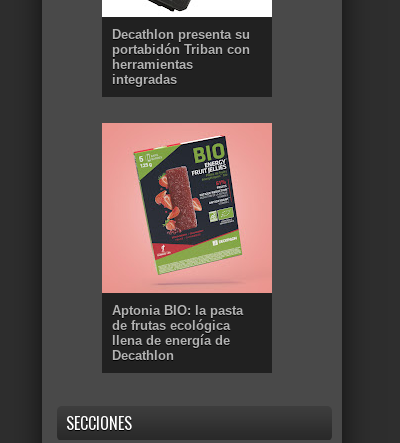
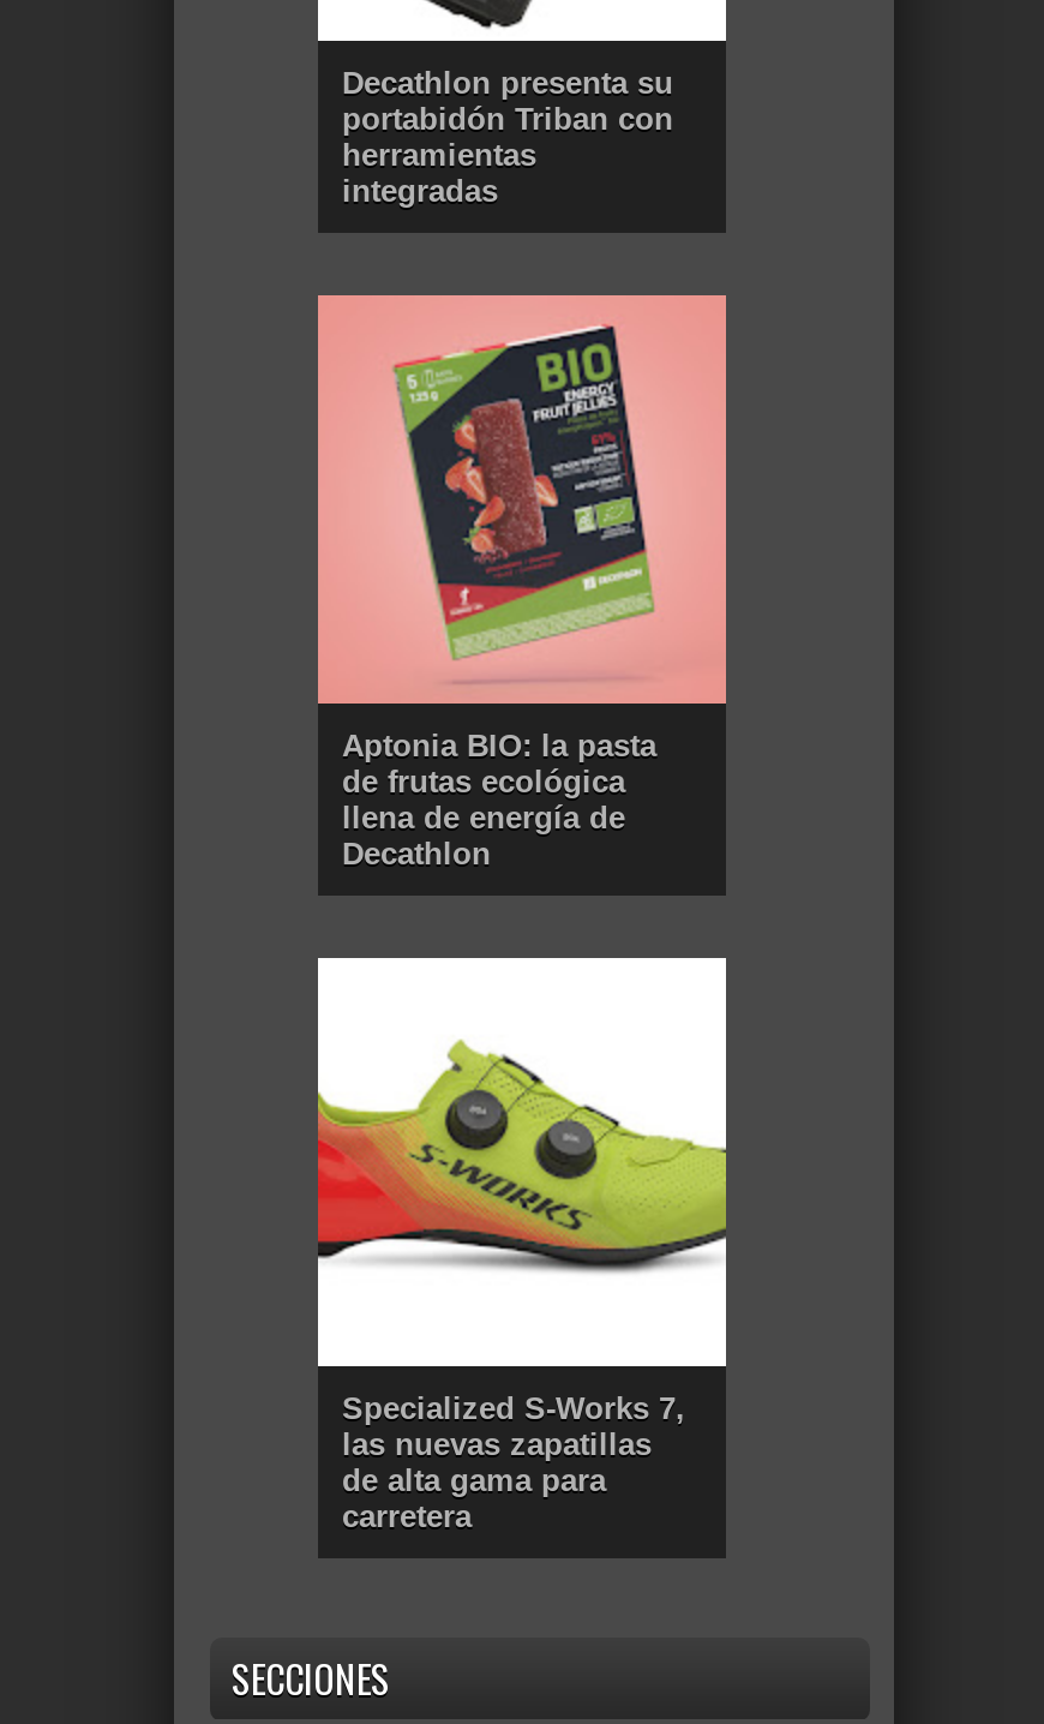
+ [image]
+ Specialized S-Works 7,
+ las nuevas zapatillas
+ de alta gama para
+ carretera
